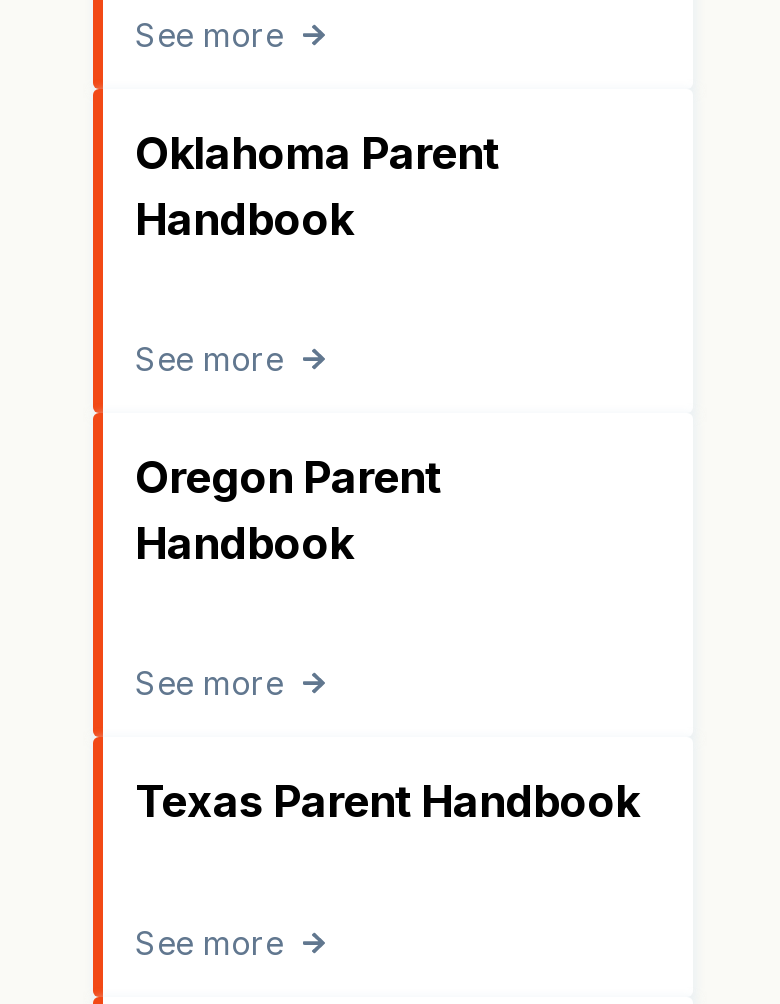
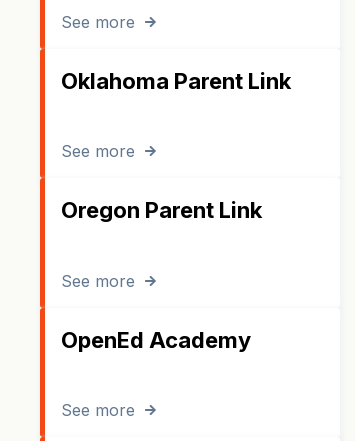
- Oklahoma Parent
- Handbook
+ Oklahoma Parent Link

- Oregon Parent
- Handbook
+ Oregon Parent Link

- Texas Parent Handbook
+ OpenEd Academy
